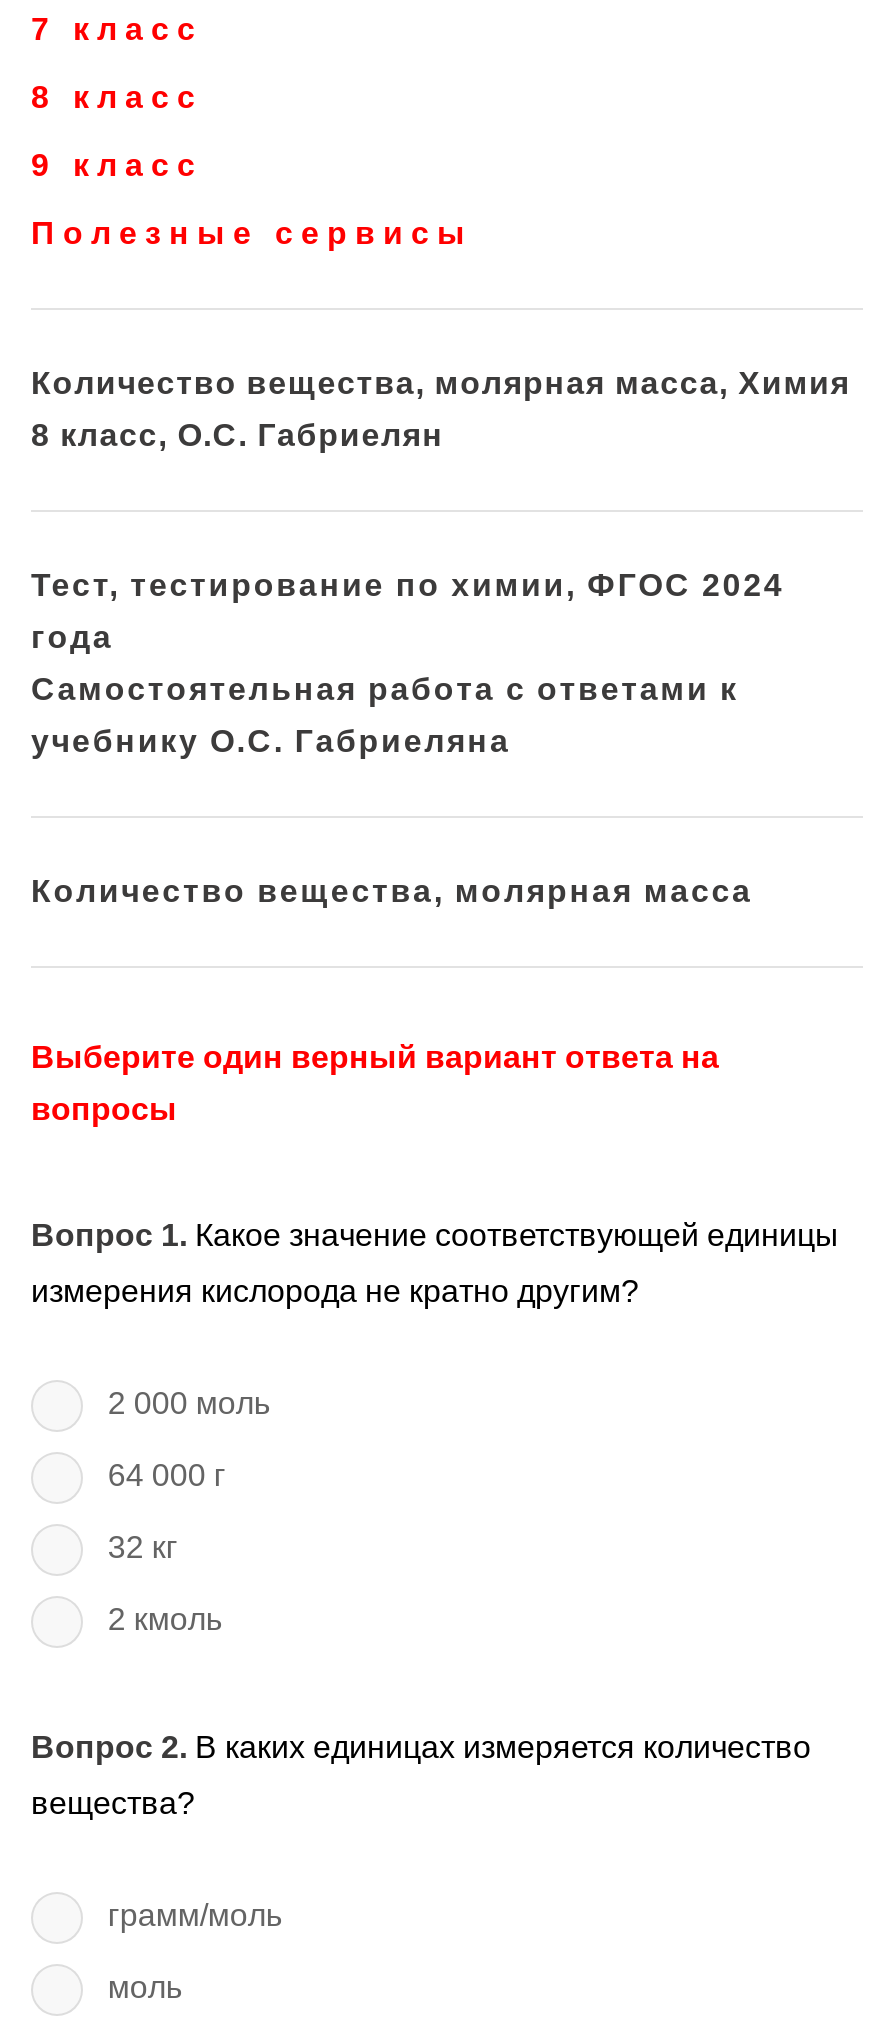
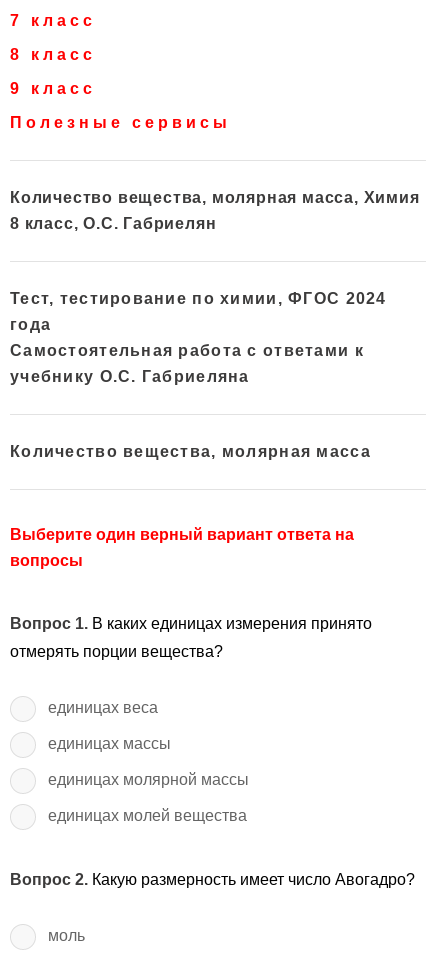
- Вопрос 1. Какое значение соответствующей единицы
- измерения кислорода не кратно другим?
- 2 000 моль
- 64 000 г
- 32 кг
- 2 кмоль
+ Вопрос 1. В каких единицах измерения принято
+ отмерять порции вещества?
+ единицах веса
+ единицах массы
+ единицах молярной массы
+ единицах молей вещества

- Вопрос 2. В каких единицах измеряется количество
- вещества?
- грамм/моль
+ Вопрос 2. Какую размерность имеет число Авогадро?
